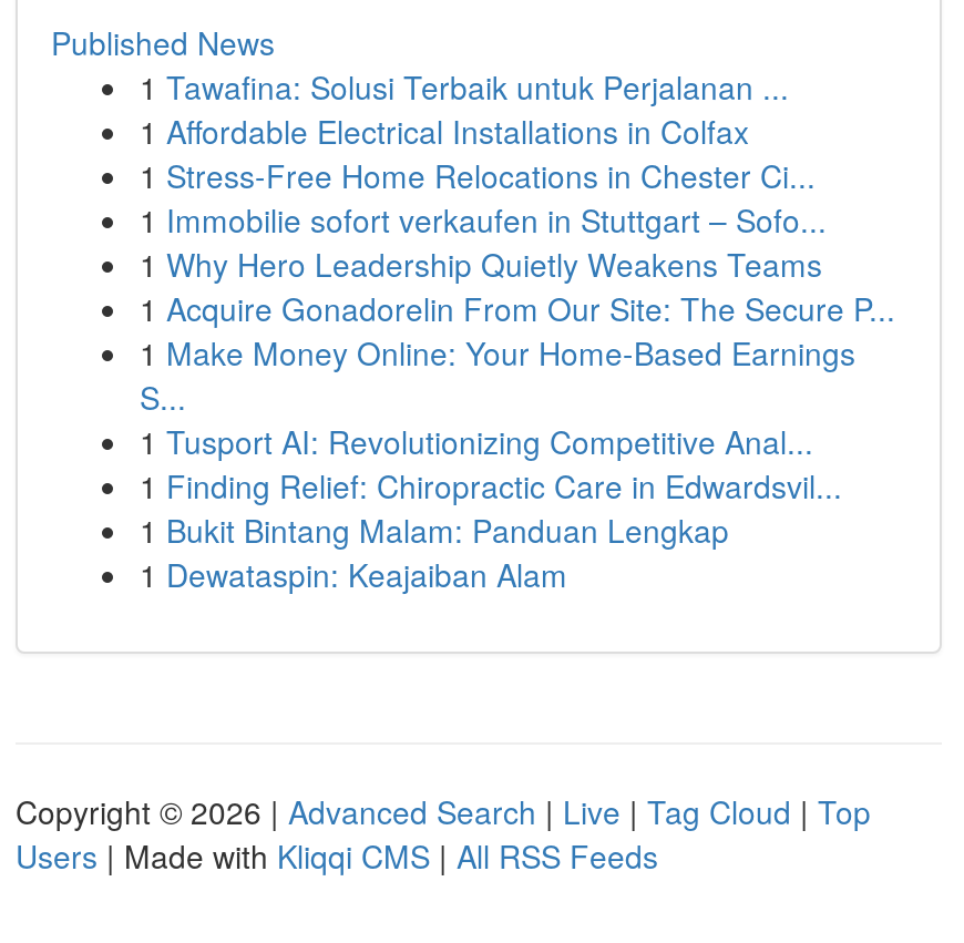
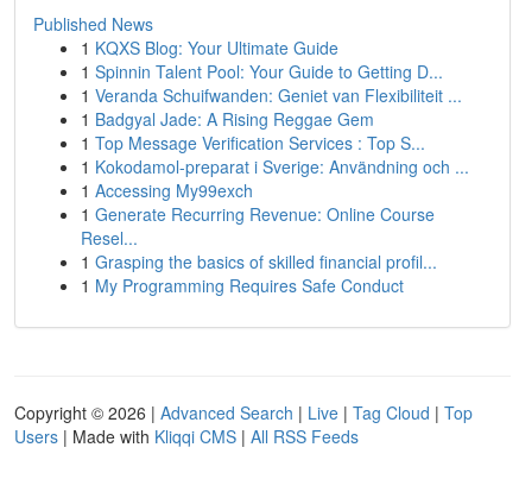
- 1 Tawafina: Solusi Terbaik untuk Perjalanan ...
- 1 Affordable Electrical Installations in Colfax
- 1 Stress-Free Home Relocations in Chester Ci...
- 1 Immobilie sofort verkaufen in Stuttgart – Sofo...
- 1 Why Hero Leadership Quietly Weakens Teams
- 1 Acquire Gonadorelin From Our Site: The Secure P...
- 1 Make Money Online: Your Home-Based Earnings
- S...
- 1 Tusport AI: Revolutionizing Competitive Anal...
- 1 Finding Relief: Chiropractic Care in Edwardsvil...
- 1 Bukit Bintang Malam: Panduan Lengkap
- 1 Dewataspin: Keajaiban Alam
+ 1 KQXS Blog: Your Ultimate Guide
+ 1 Spinnin Talent Pool: Your Guide to Getting D...
+ 1 Veranda Schuifwanden: Geniet van Flexibiliteit ...
+ 1 Badgyal Jade: A Rising Reggae Gem
+ 1 Top Message Verification Services : Top S...
+ 1 Kokodamol-preparat i Sverige: Användning och ...
+ 1 Accessing My99exch
+ 1 Generate Recurring Revenue: Online Course
+ Resel...
+ 1 Grasping the basics of skilled financial profil...
+ 1 My Programming Requires Safe Conduct
